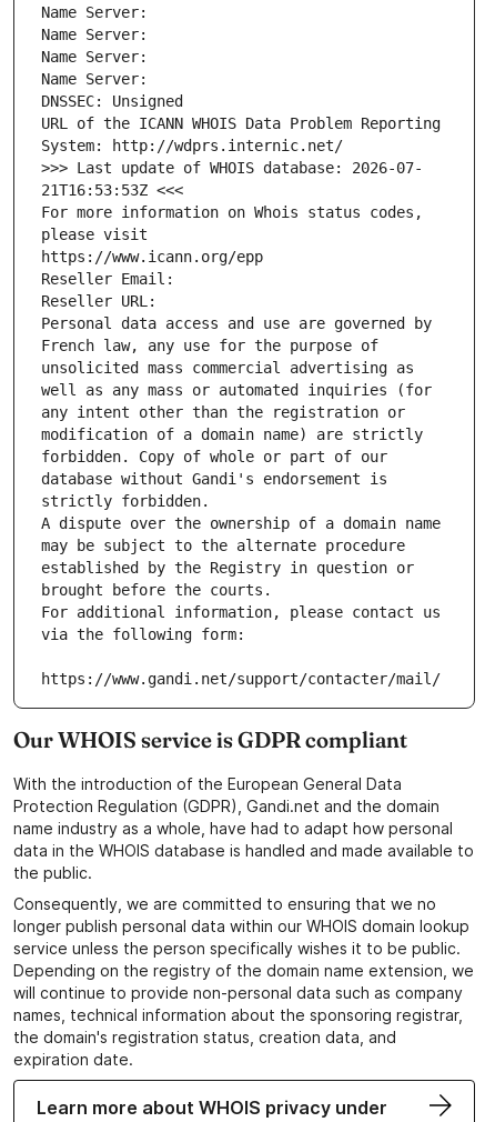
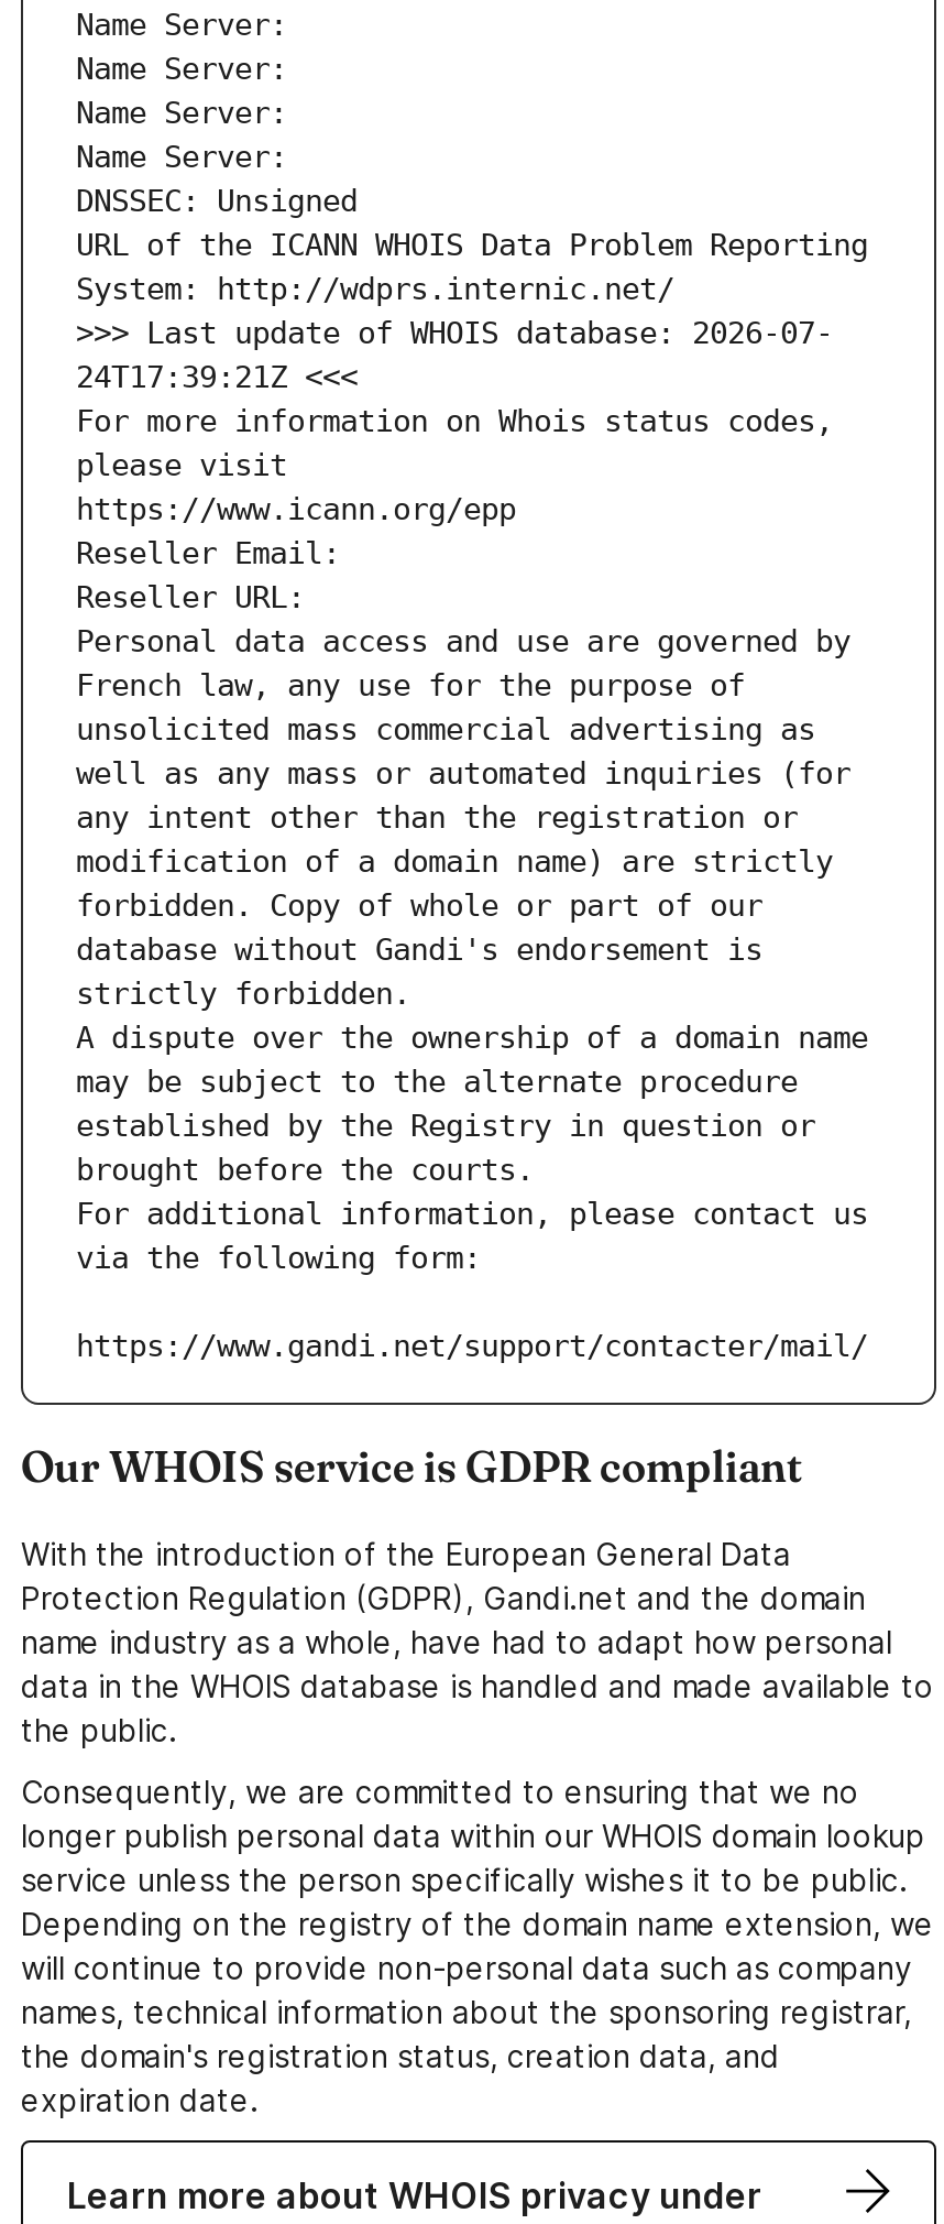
- 21T16:53:53Z <<<
+ 24T17:39:21Z <<<
